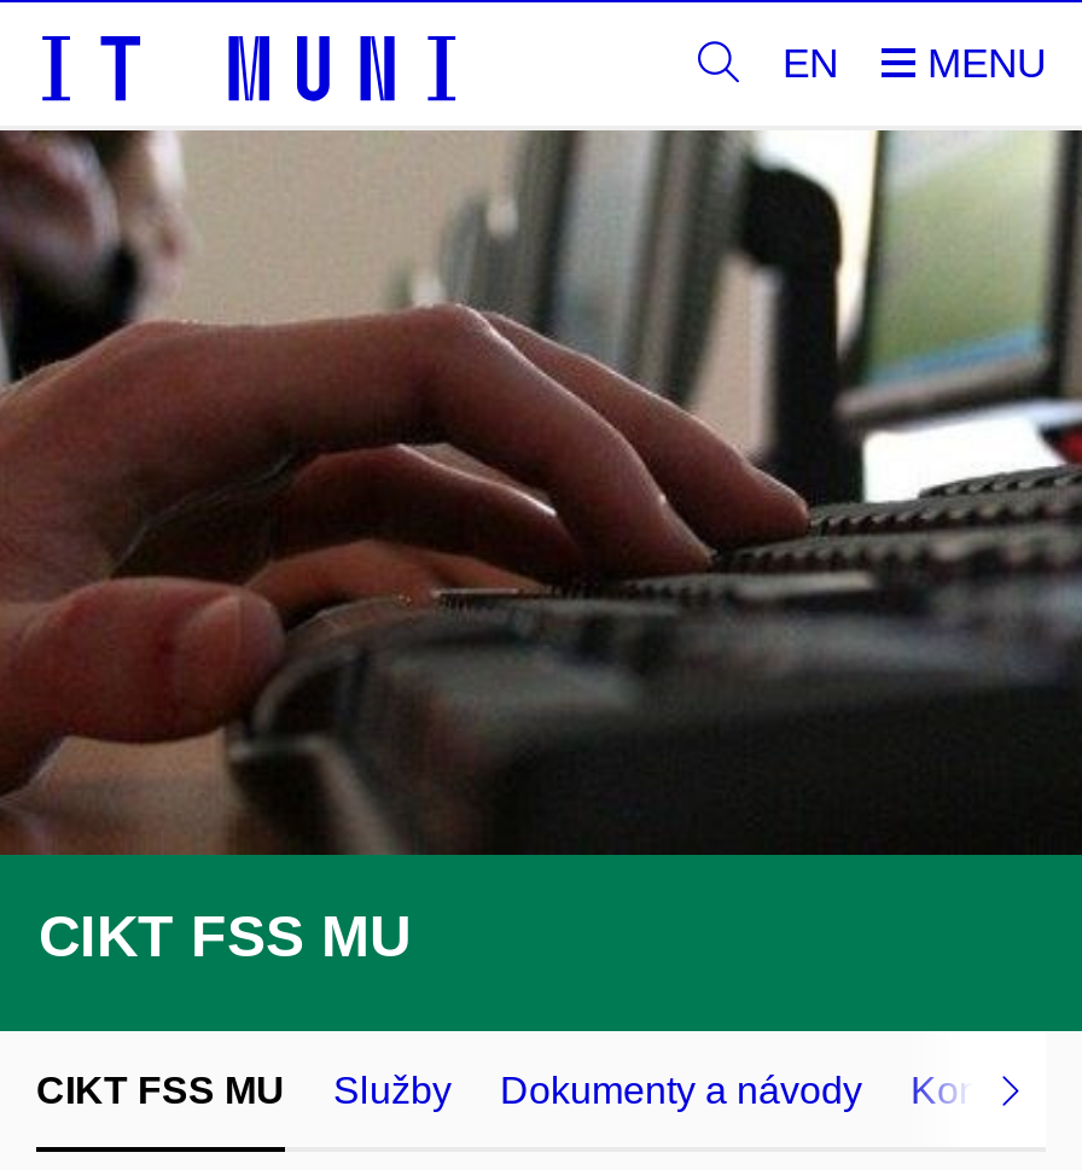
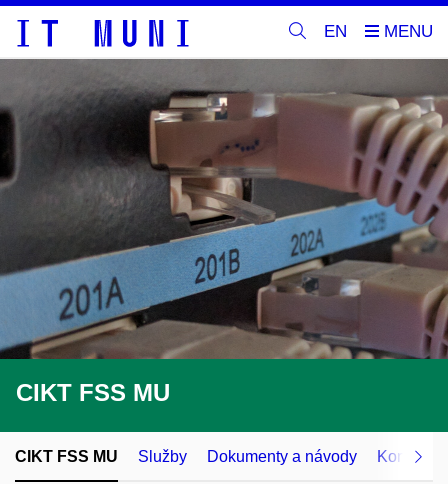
- [image]
+ [image]
